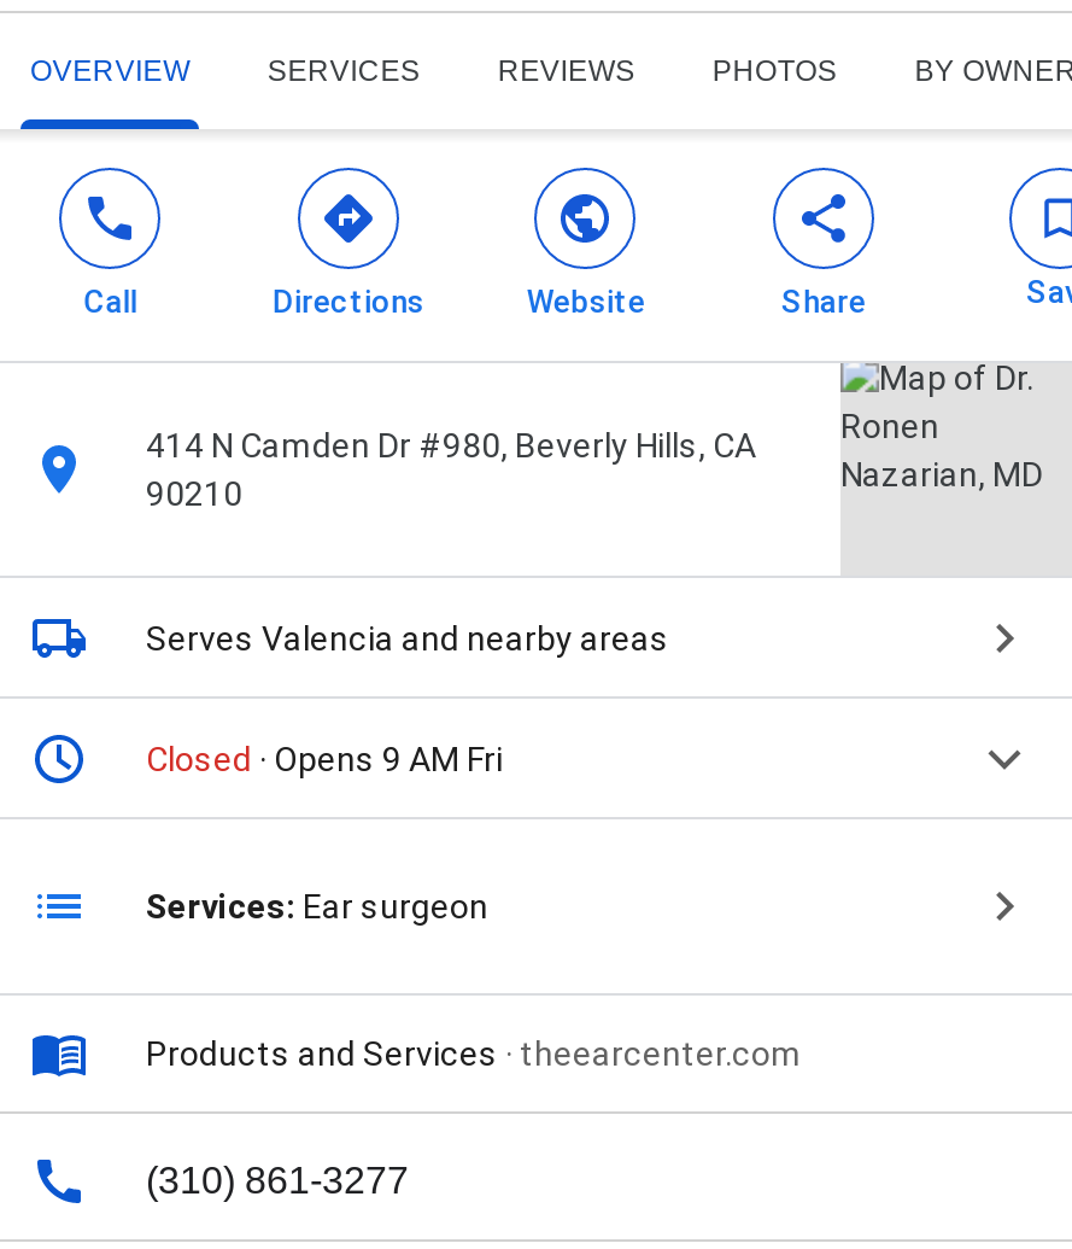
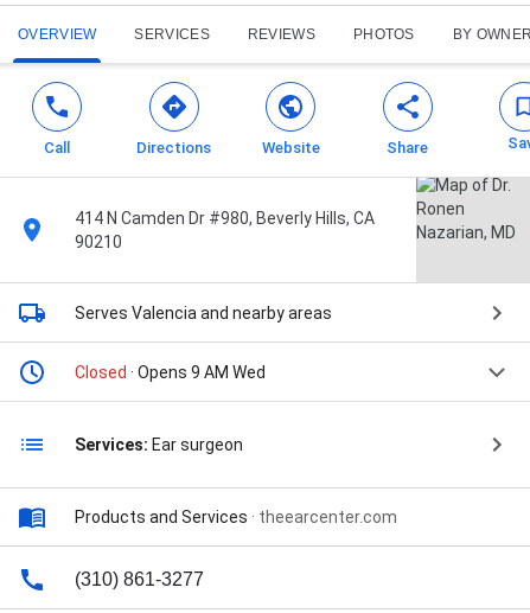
- Closed · Opens 9 AM Fri
+ Closed · Opens 9 AM Wed
